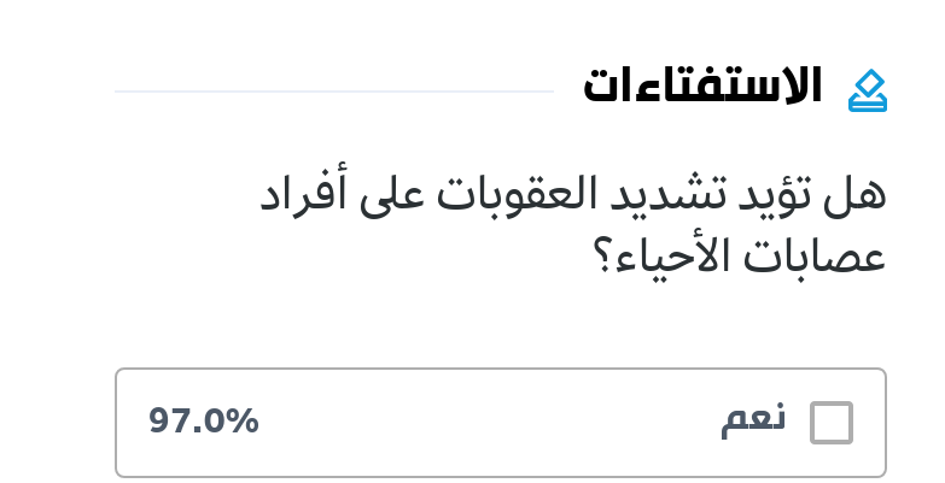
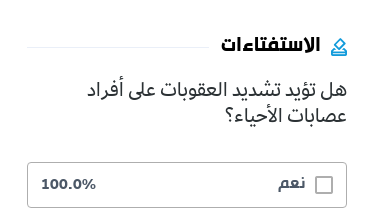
- 97.0%
+ 100.0%
